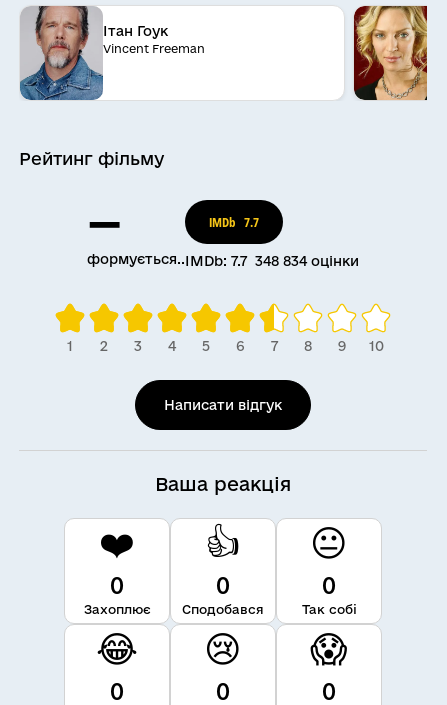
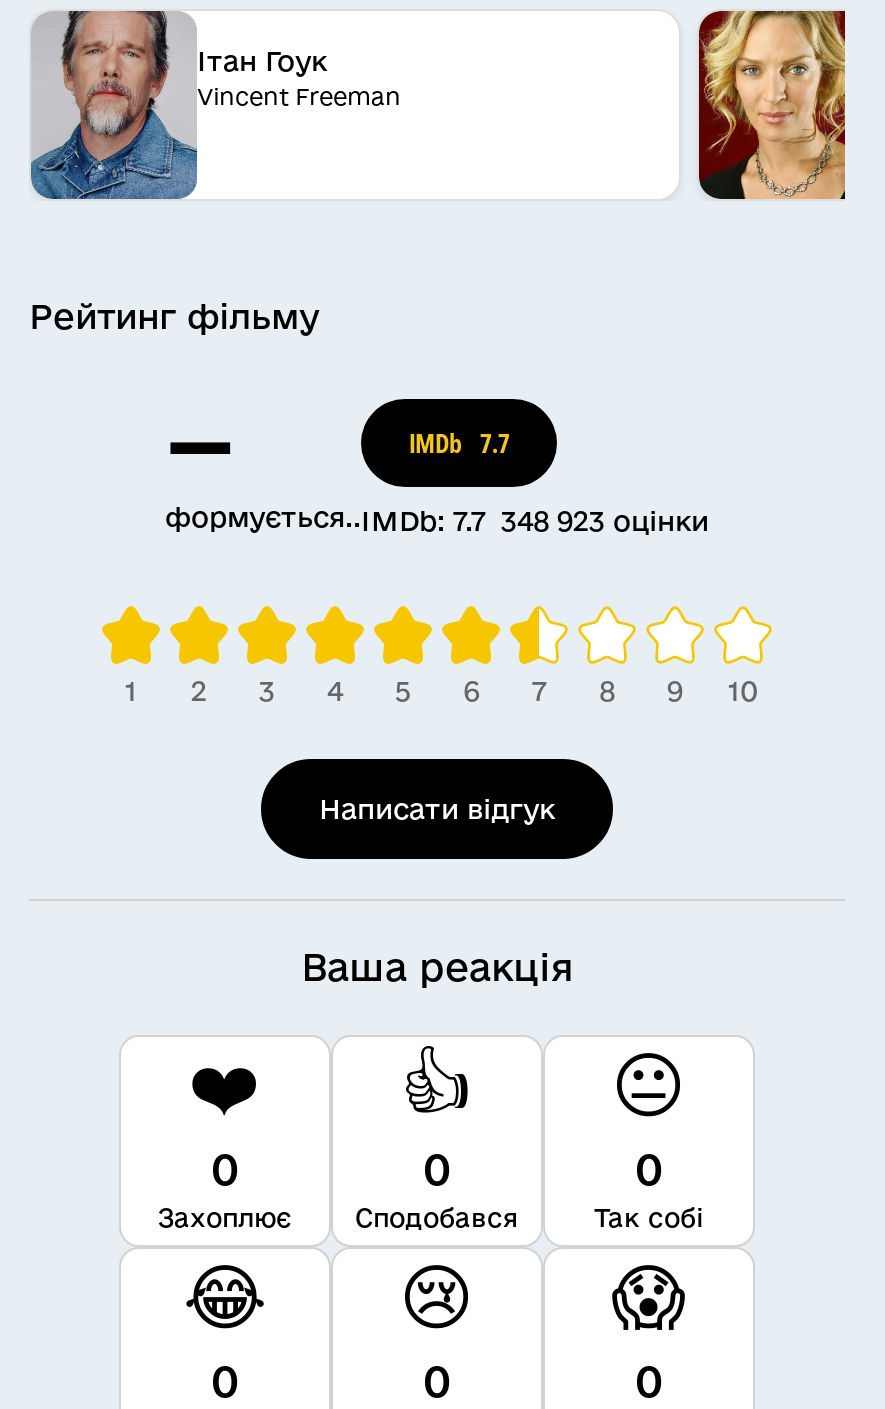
- формується.. IMDb: 7.7 348 834 оцінки
+ формується.. IMDb: 7.7 348 923 оцінки
